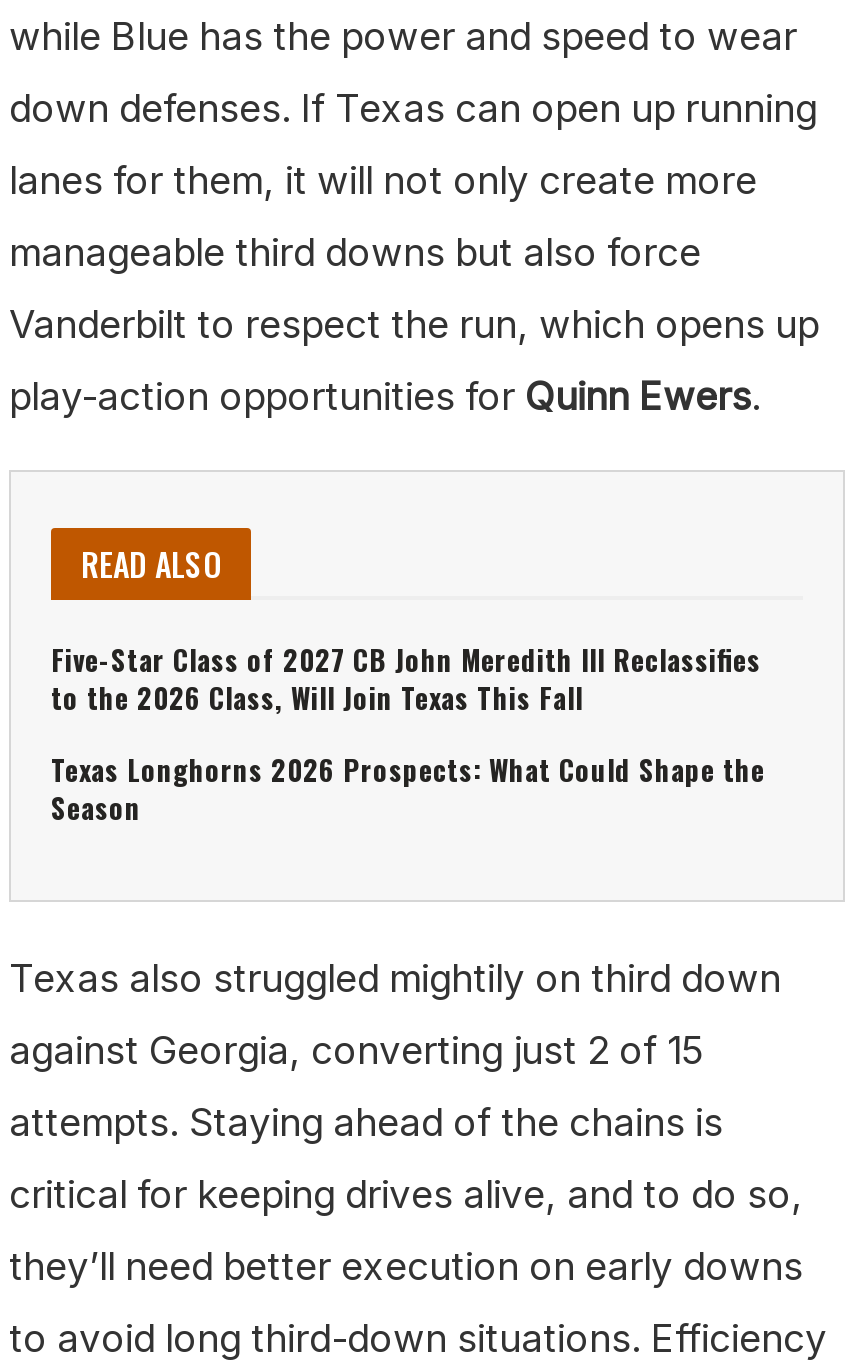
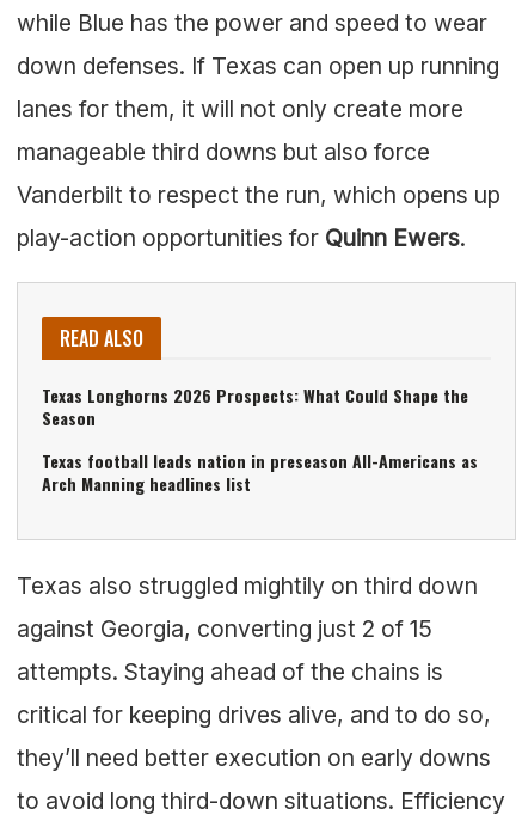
- Five-Star Class of 2027 CB John Meredith III Reclassifies
- to the 2026 Class, Will Join Texas This Fall

moved up: Texas Longhorns 2026 Prospects: What Could Shape the | Season

+ Texas football leads nation in preseason All-Americans as
+ Arch Manning headlines list
